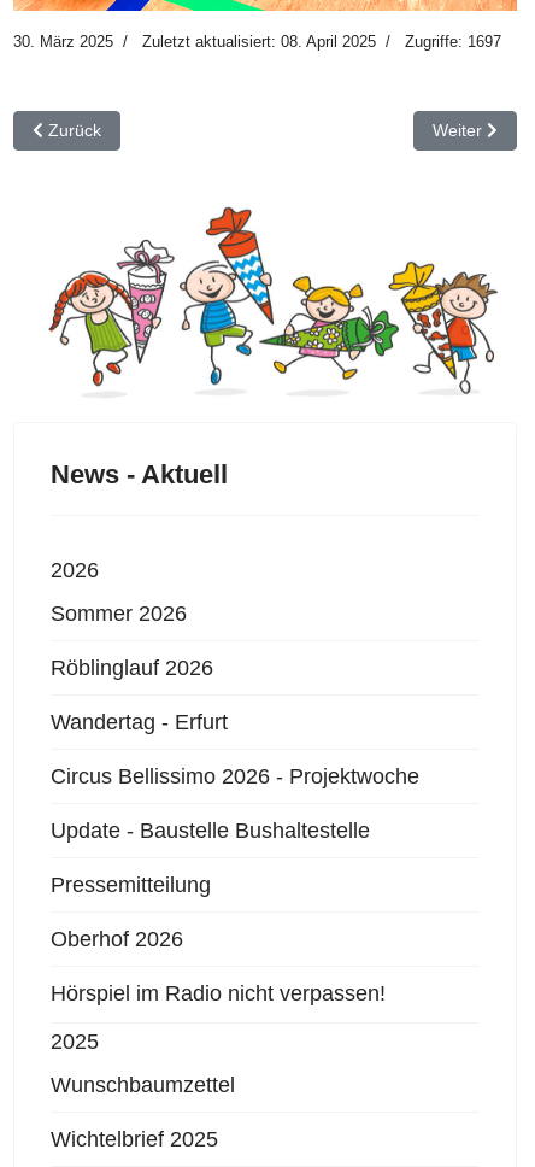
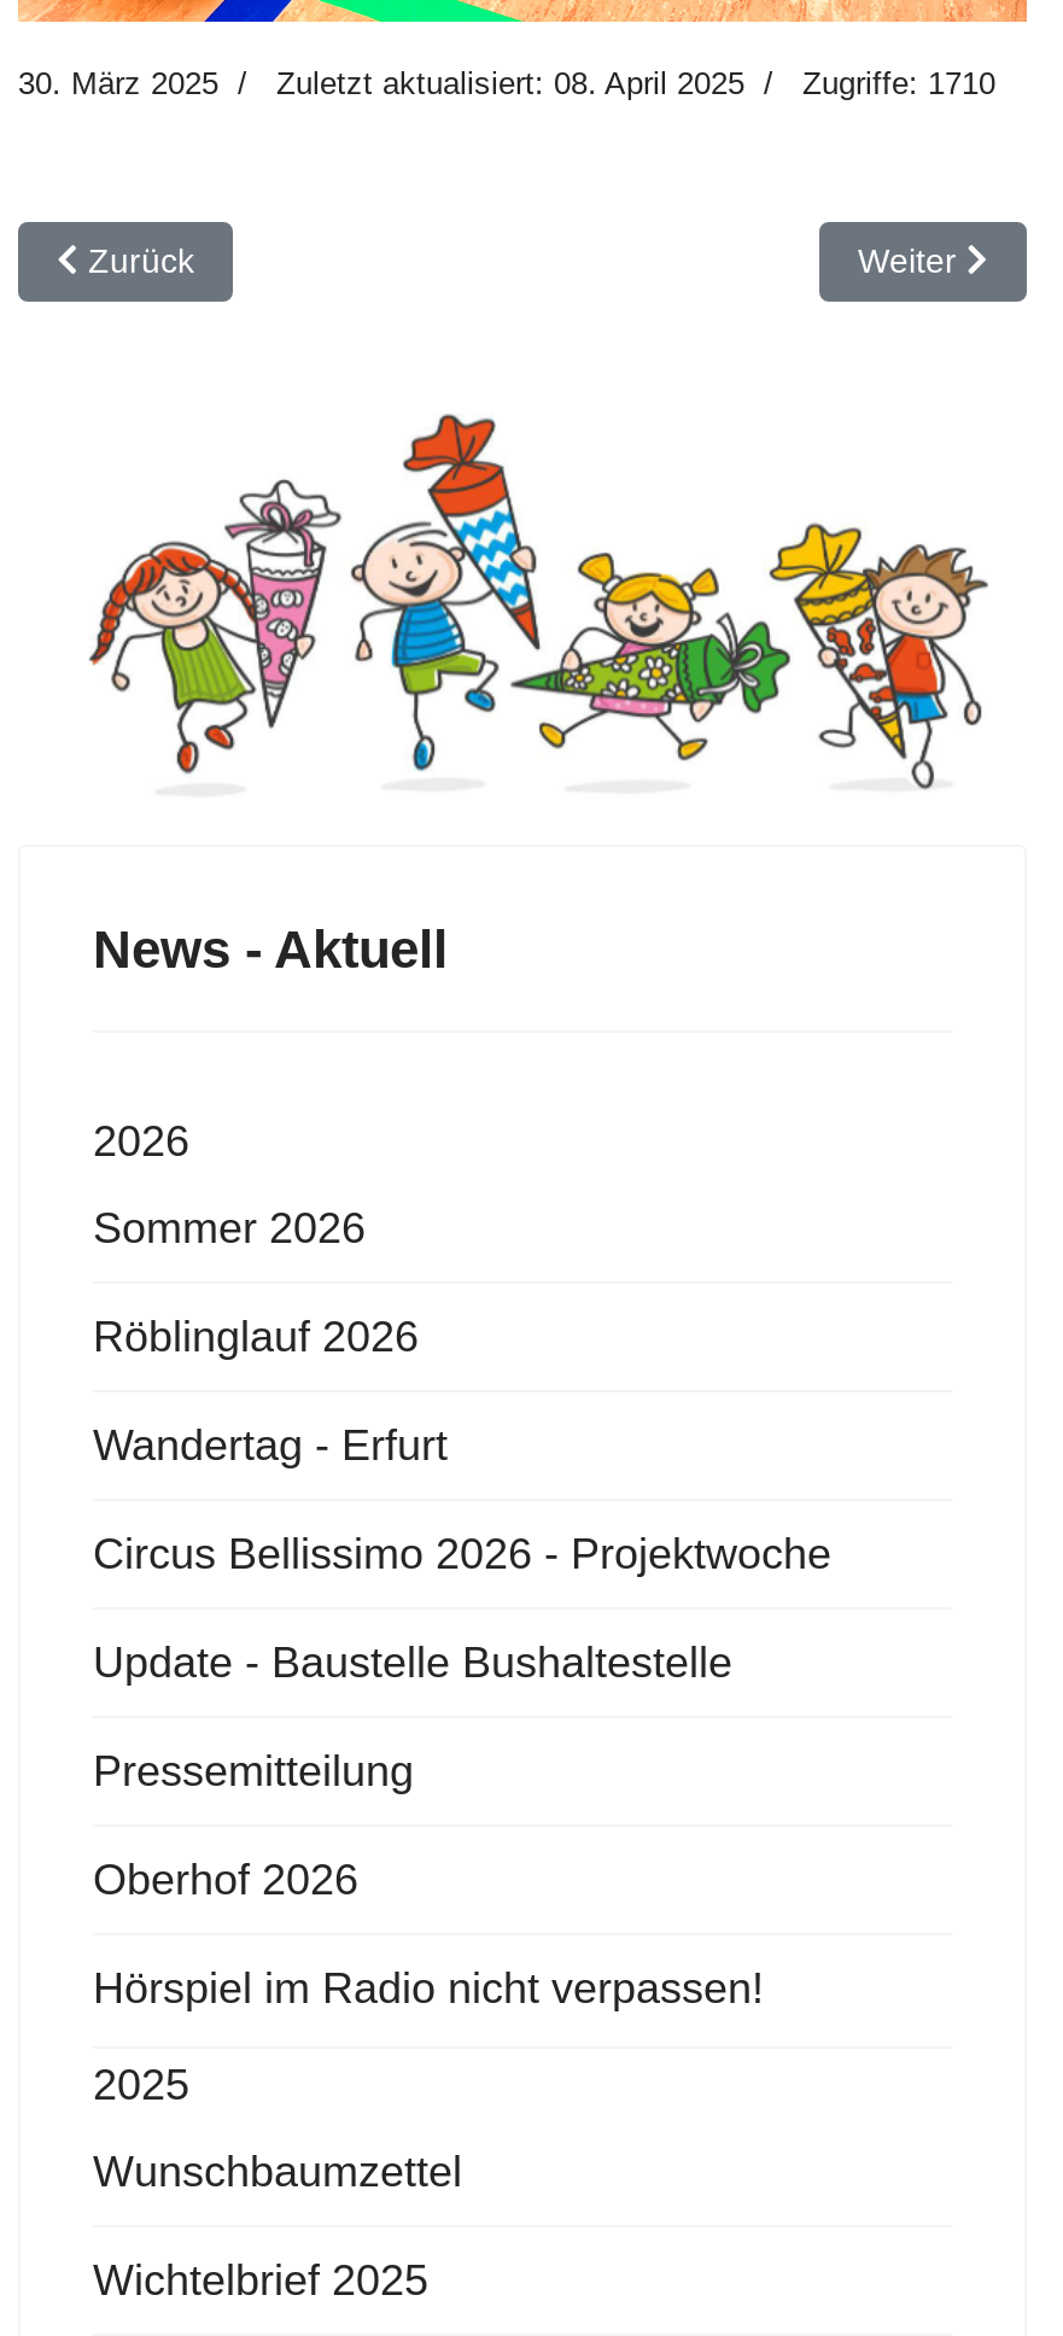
- 30. März 2025 Zuletzt aktualisiert: 08. April 2025 Zugriffe: 1697
+ 30. März 2025 Zuletzt aktualisiert: 08. April 2025 Zugriffe: 1710
